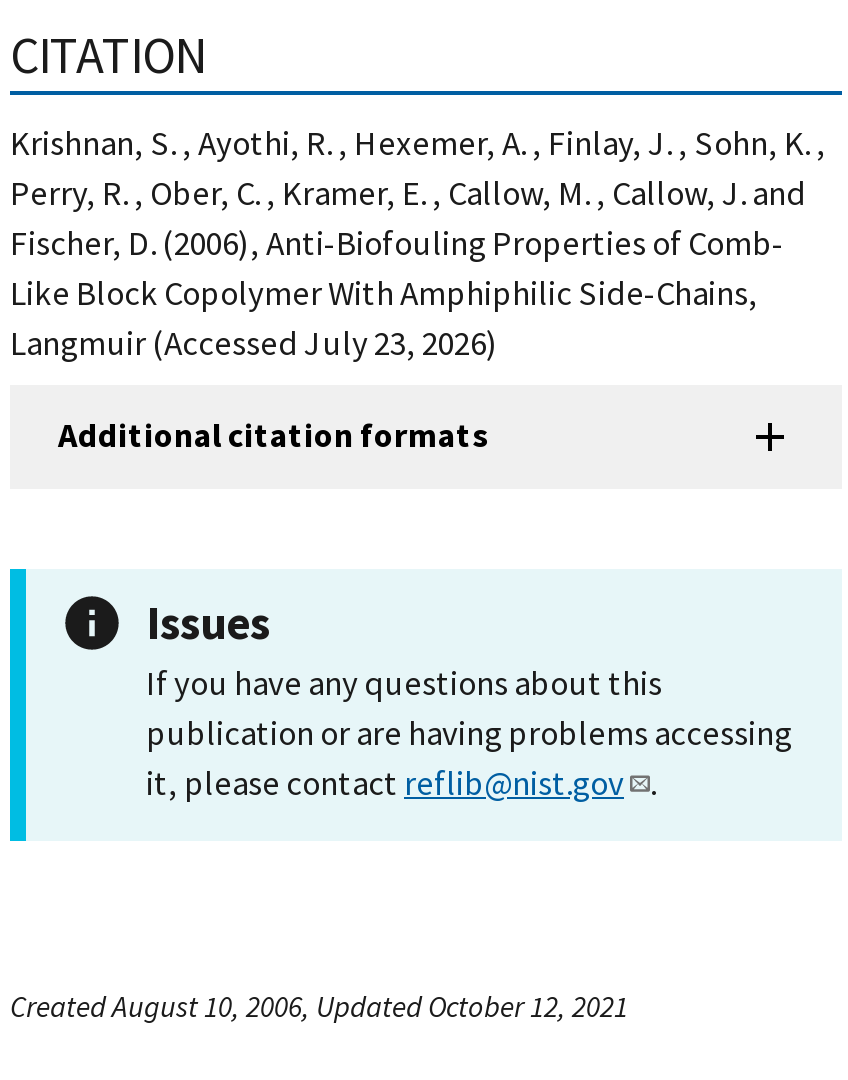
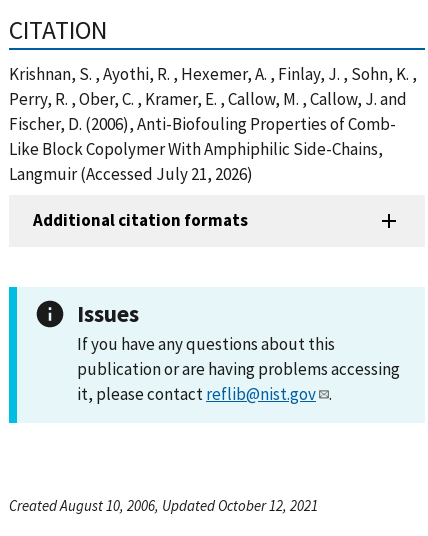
- Langmuir (Accessed July 23, 2026)
+ Langmuir (Accessed July 21, 2026)
